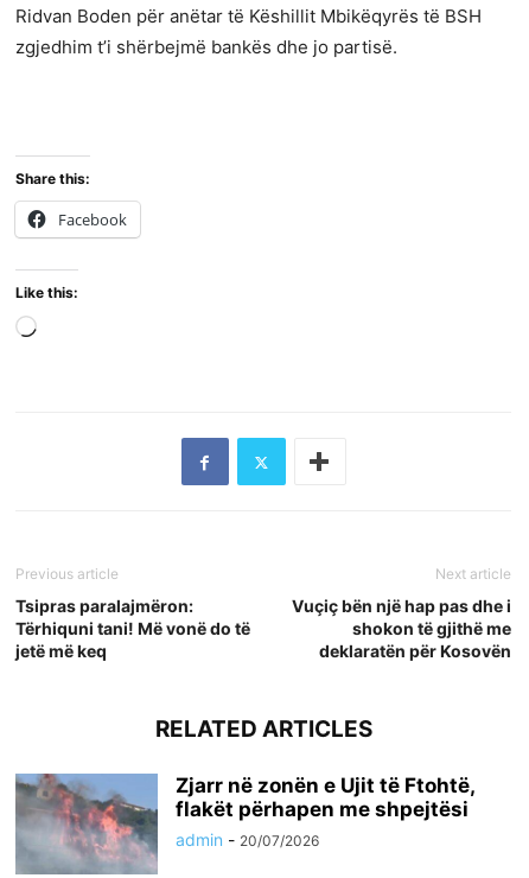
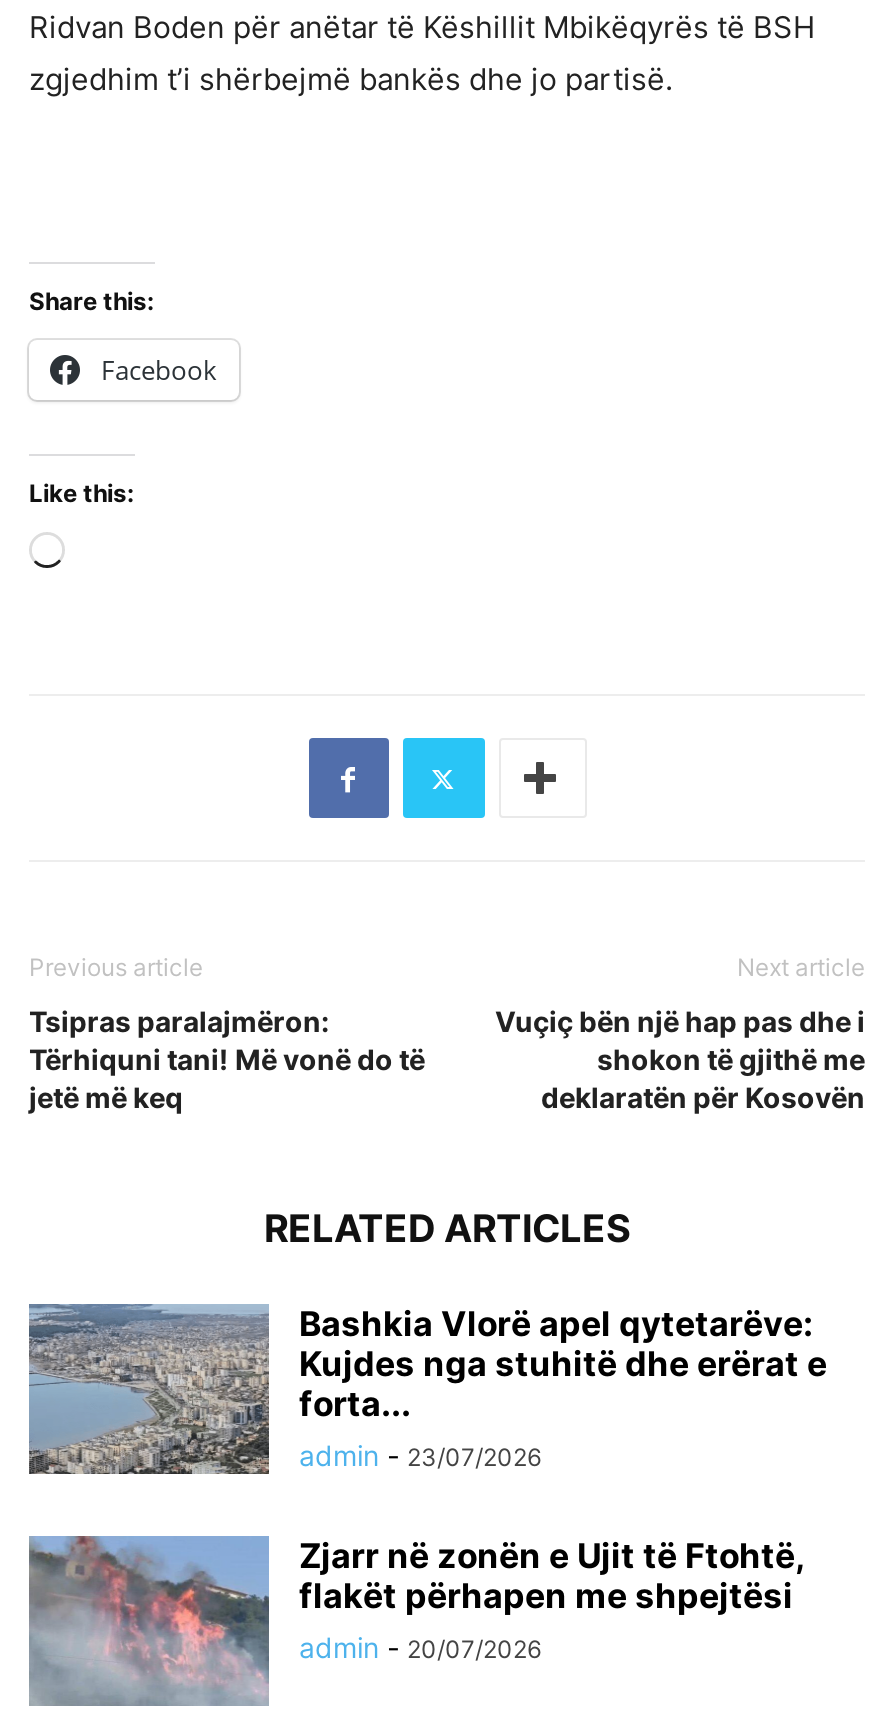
+ [image]
+ Bashkia Vlorë apel qytetarëve:
+ Kujdes nga stuhitë dhe erërat e
+ forta...
+ admin - 23/07/2026
